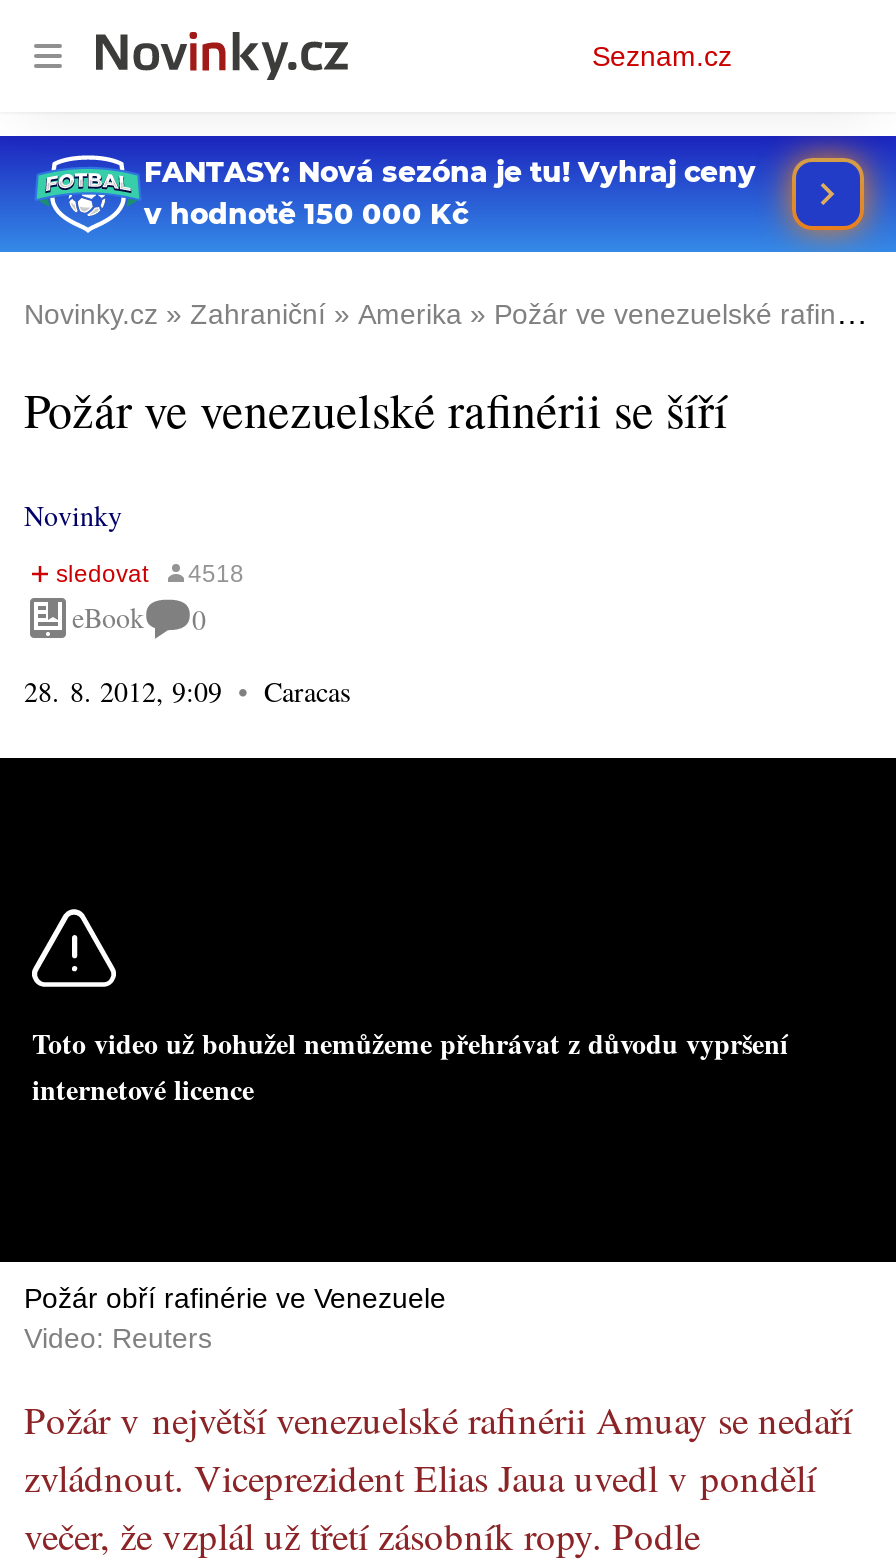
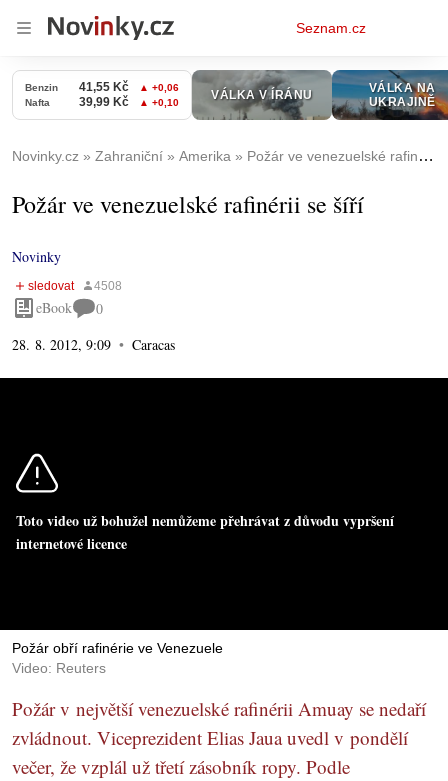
- [image]
+ [image]
